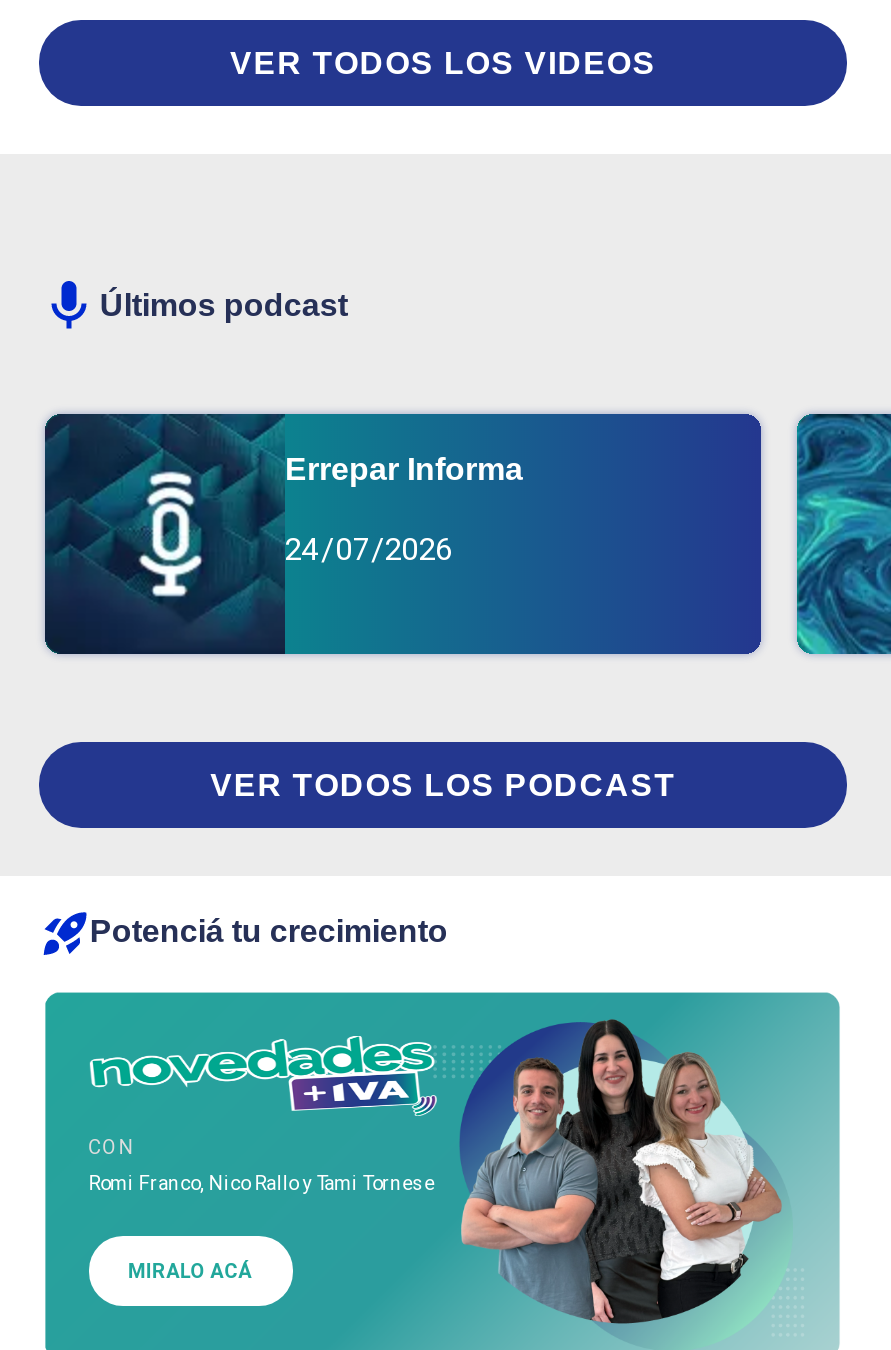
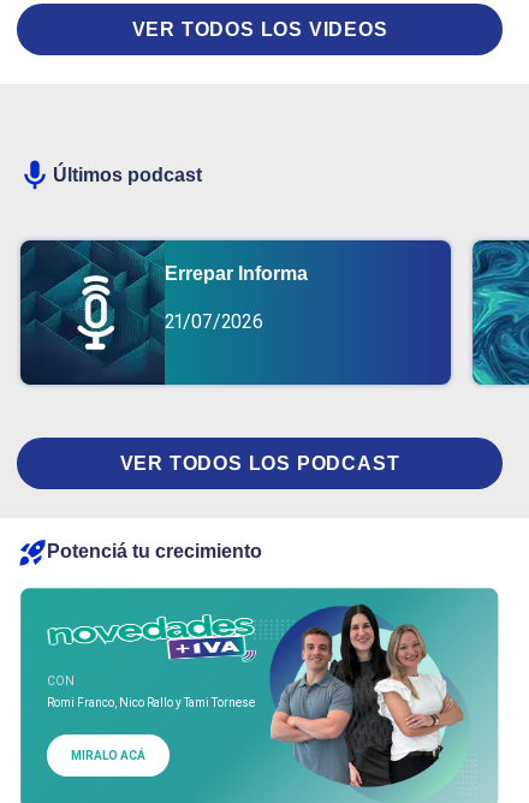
- 24/07/2026
+ 21/07/2026
